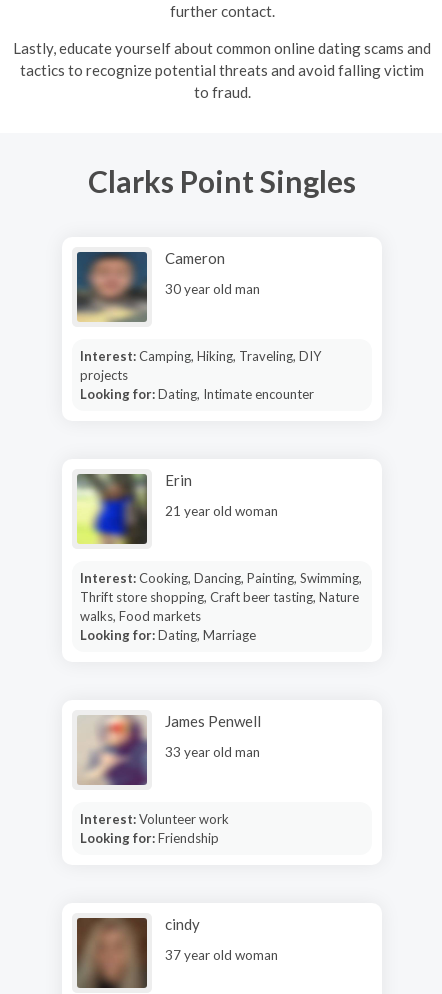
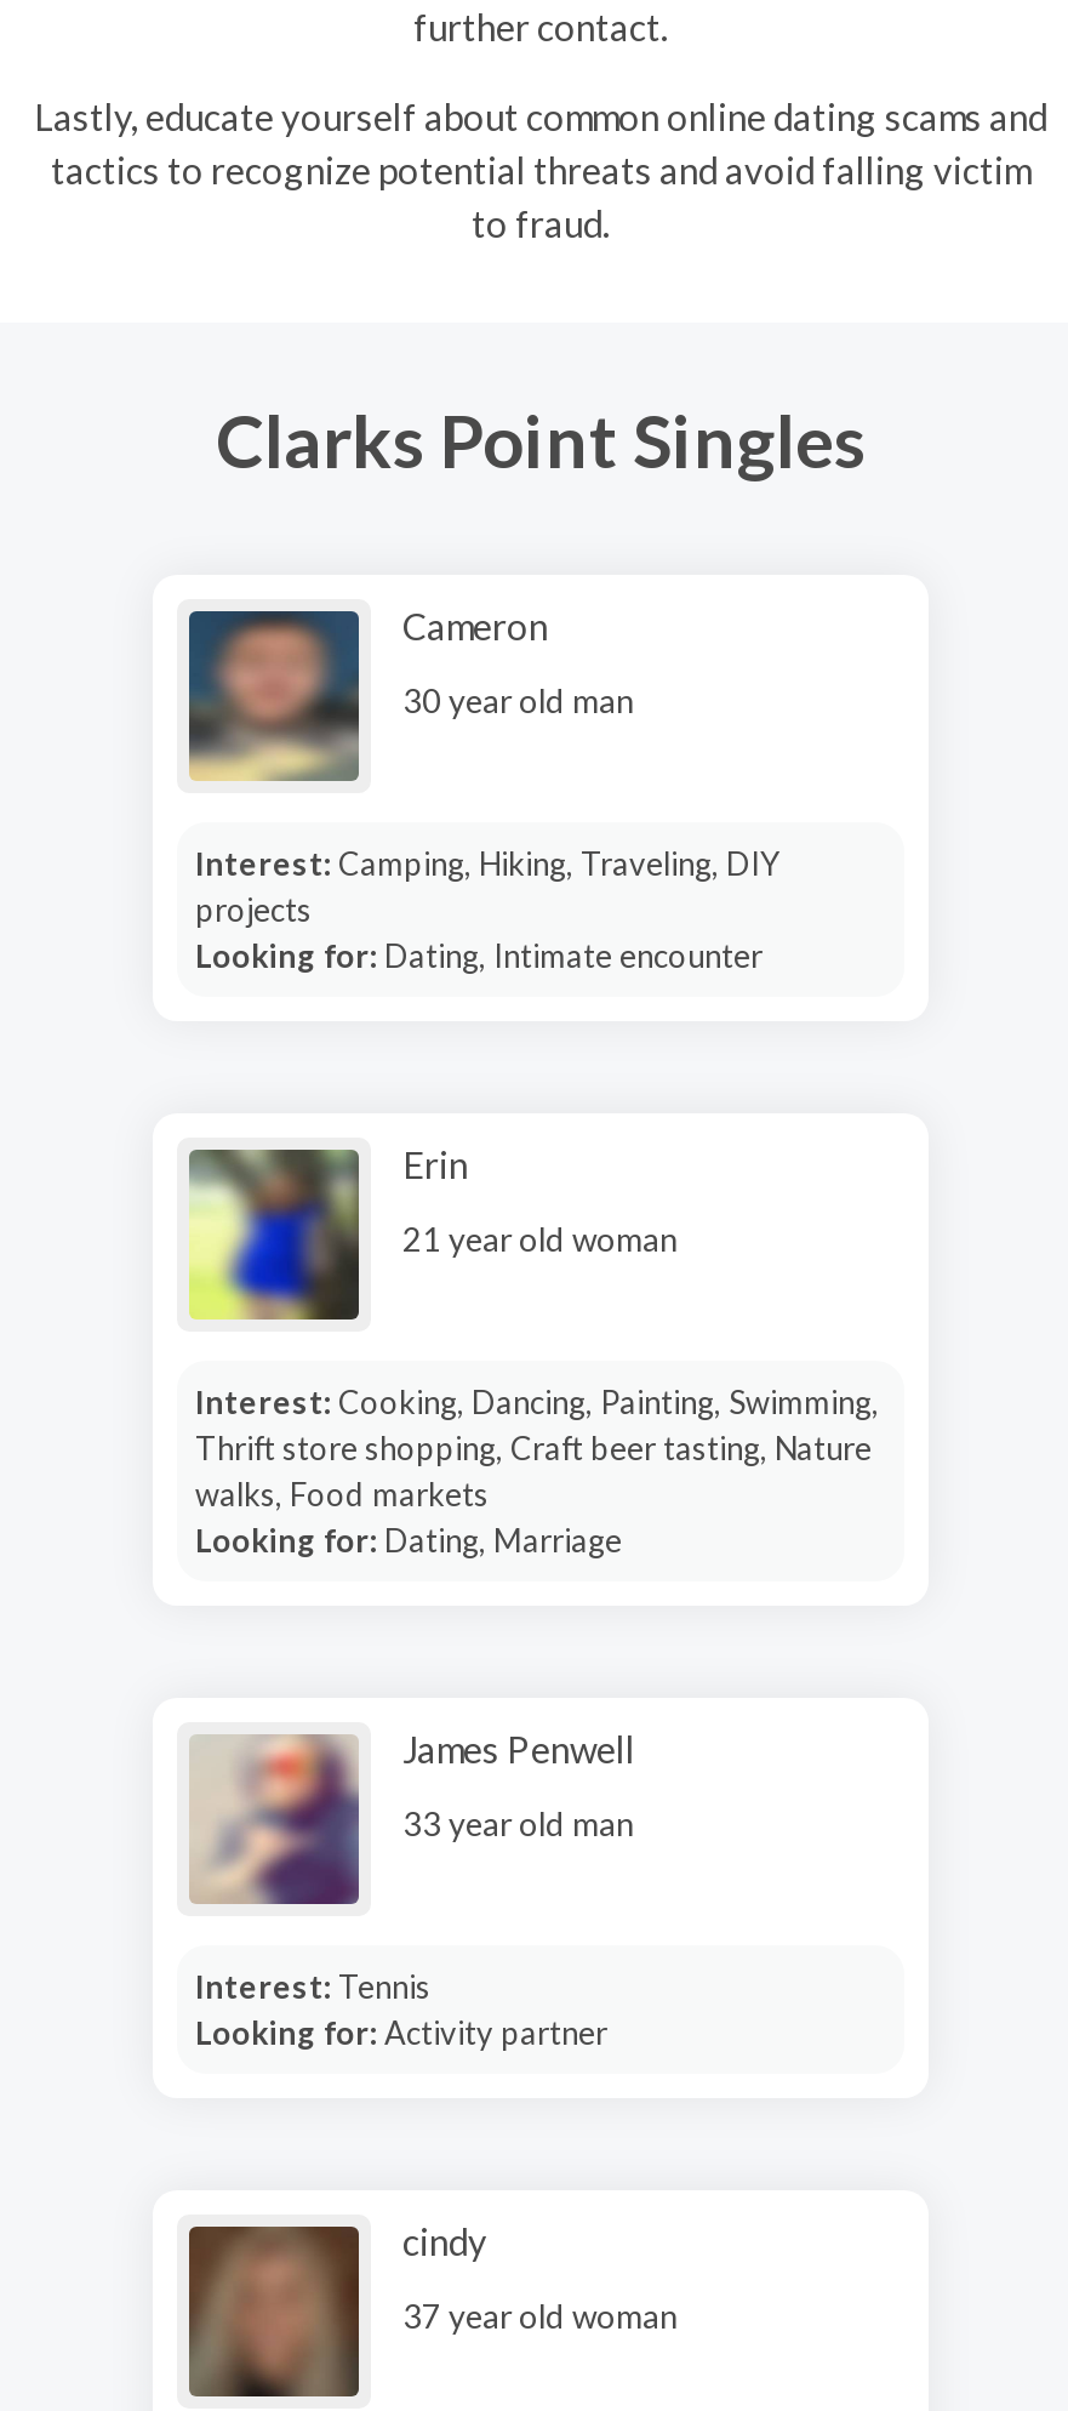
- Interest: Volunteer work
- Looking for: Friendship
+ Interest: Tennis
+ Looking for: Activity partner
